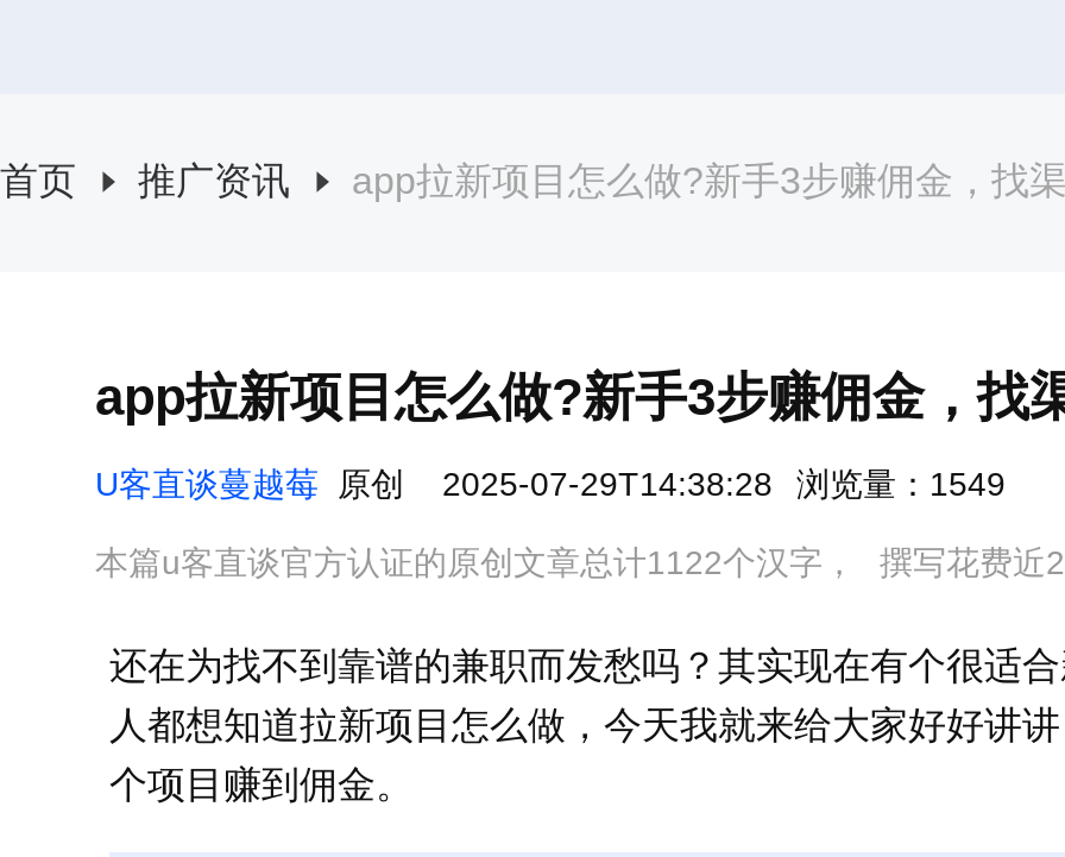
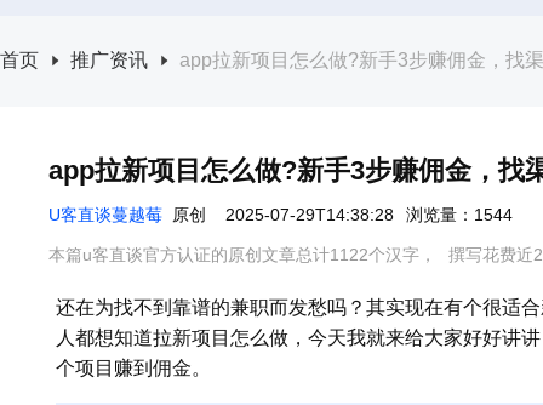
- 浏览量：1549
+ 浏览量：1544
